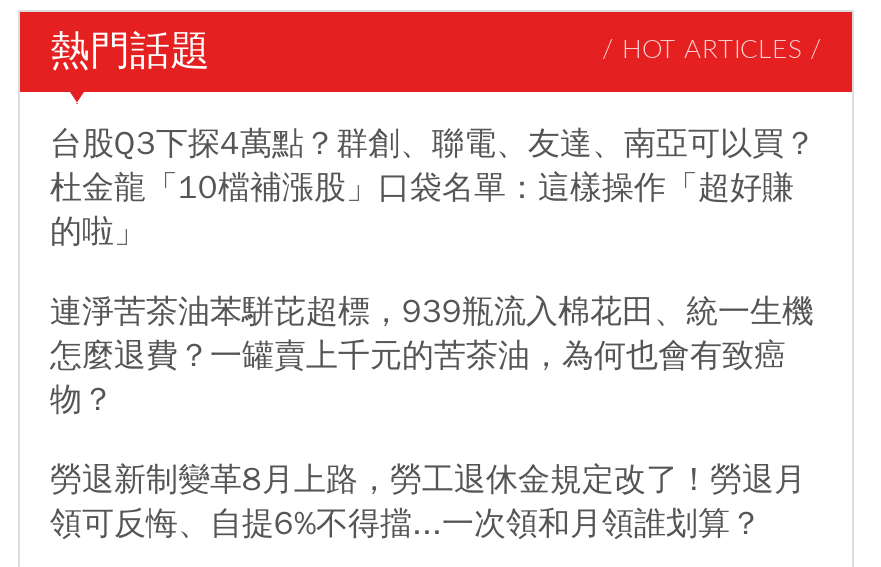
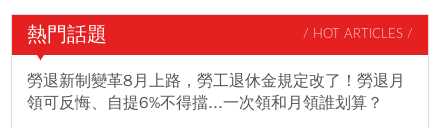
- 台股Q3下探4萬點？群創、聯電、友達、南亞可以買？
- 杜金龍「10檔補漲股」口袋名單：這樣操作「超好賺
- 的啦」
- 連淨苦茶油苯駢芘超標，939瓶流入棉花田、統一生機
- 怎麼退費？一罐賣上千元的苦茶油，為何也會有致癌
- 物？
